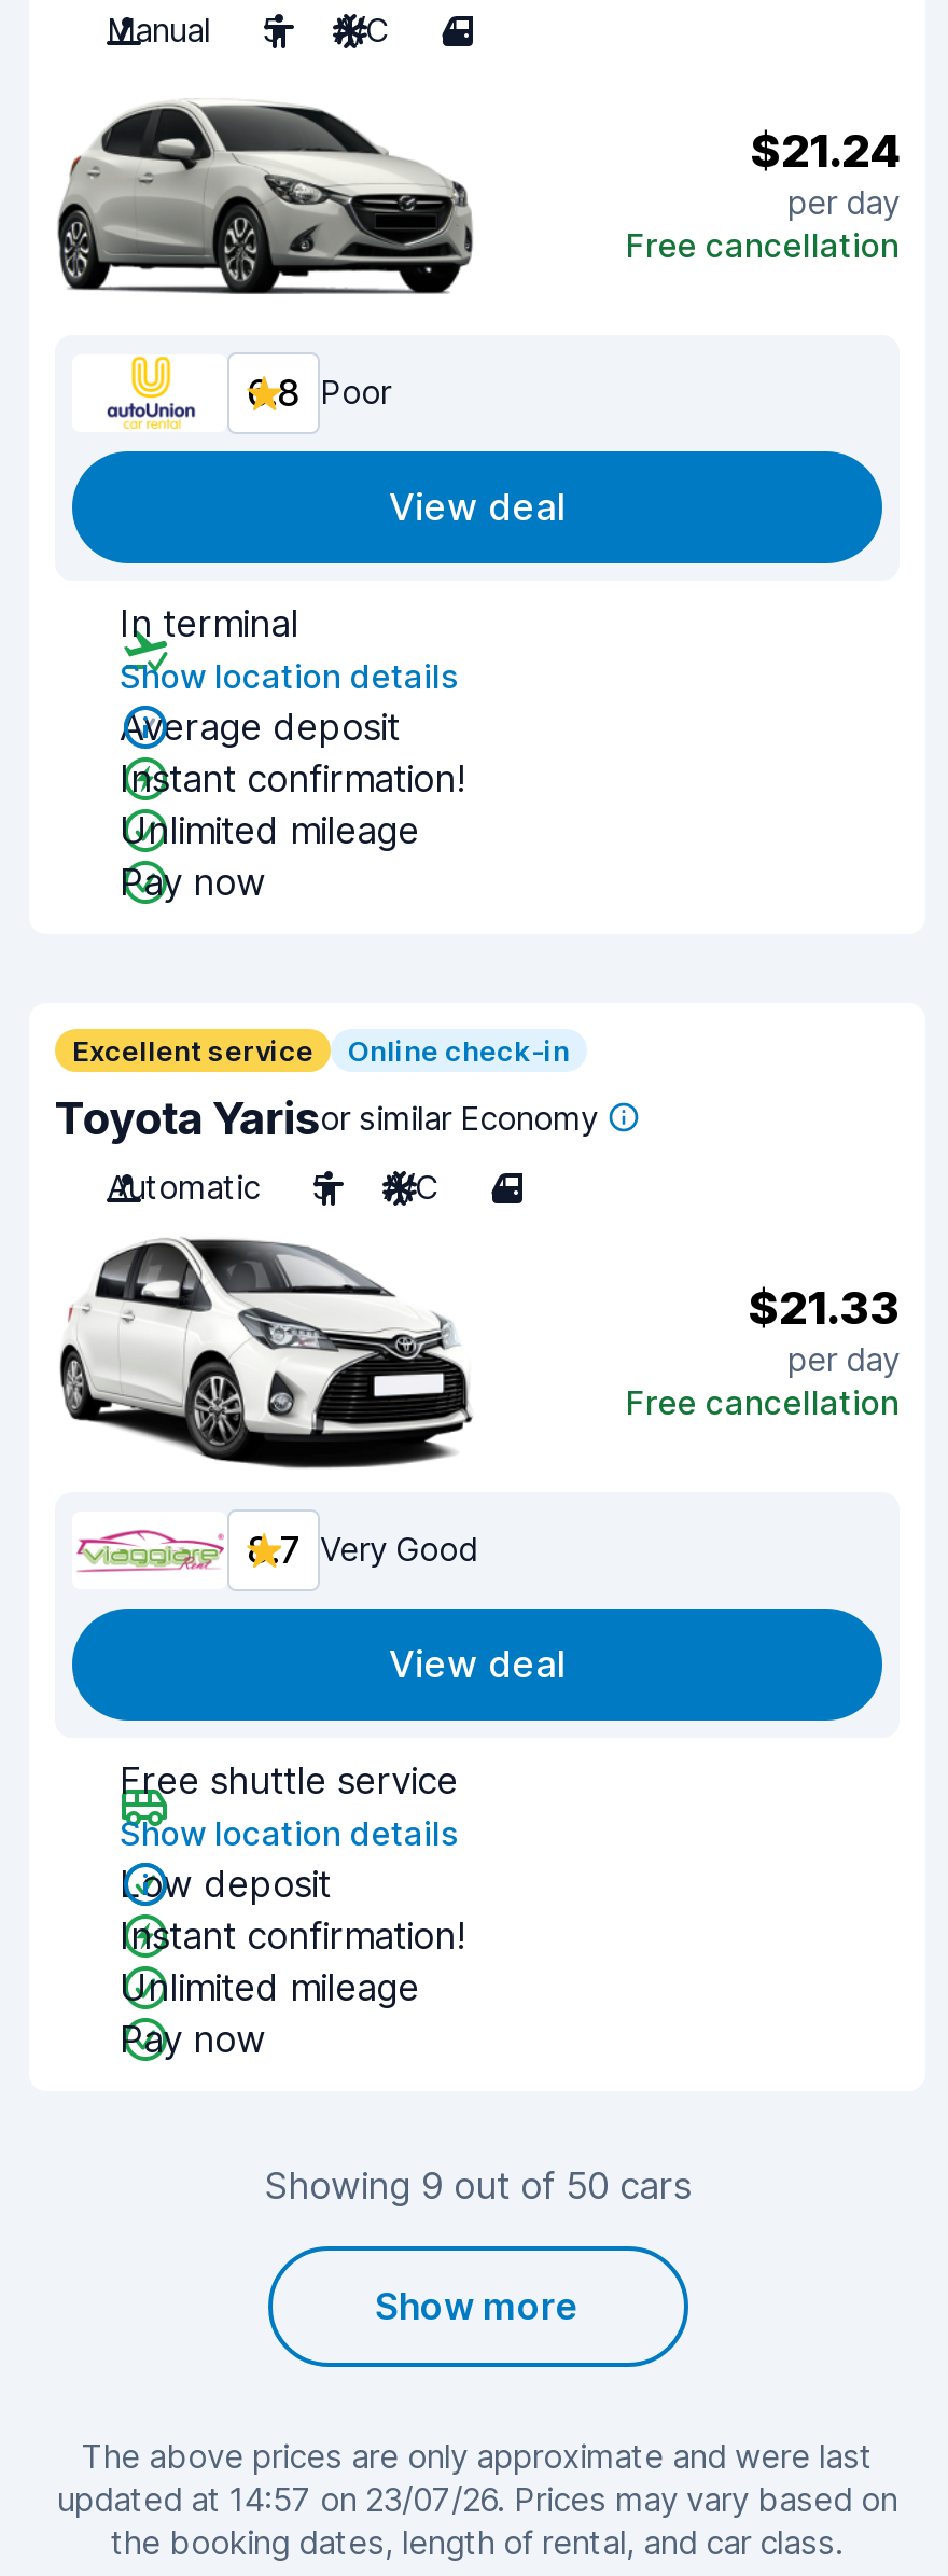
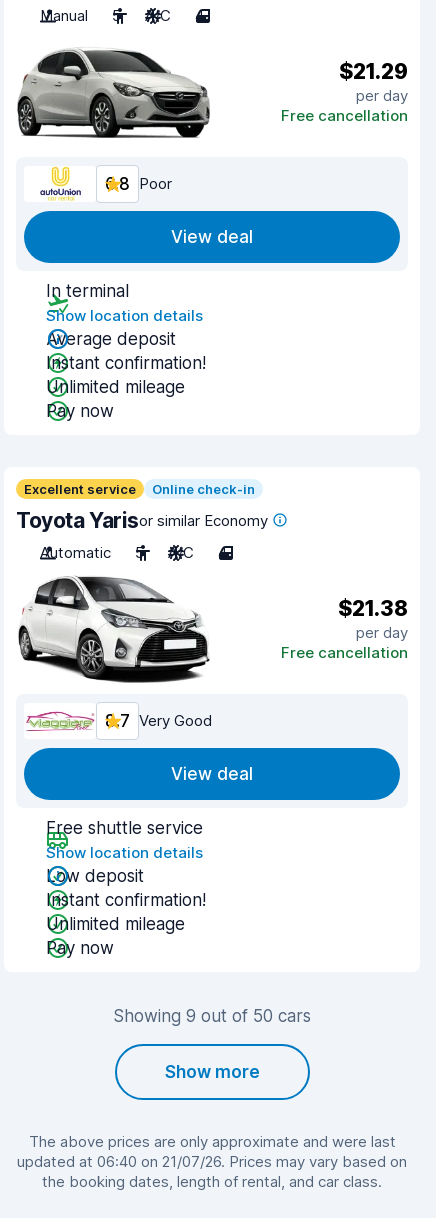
- $21.24
+ $21.29

- $21.33
+ $21.38

- updated at 14:57 on 23/07/26. Prices may vary based on
+ updated at 06:40 on 21/07/26. Prices may vary based on
